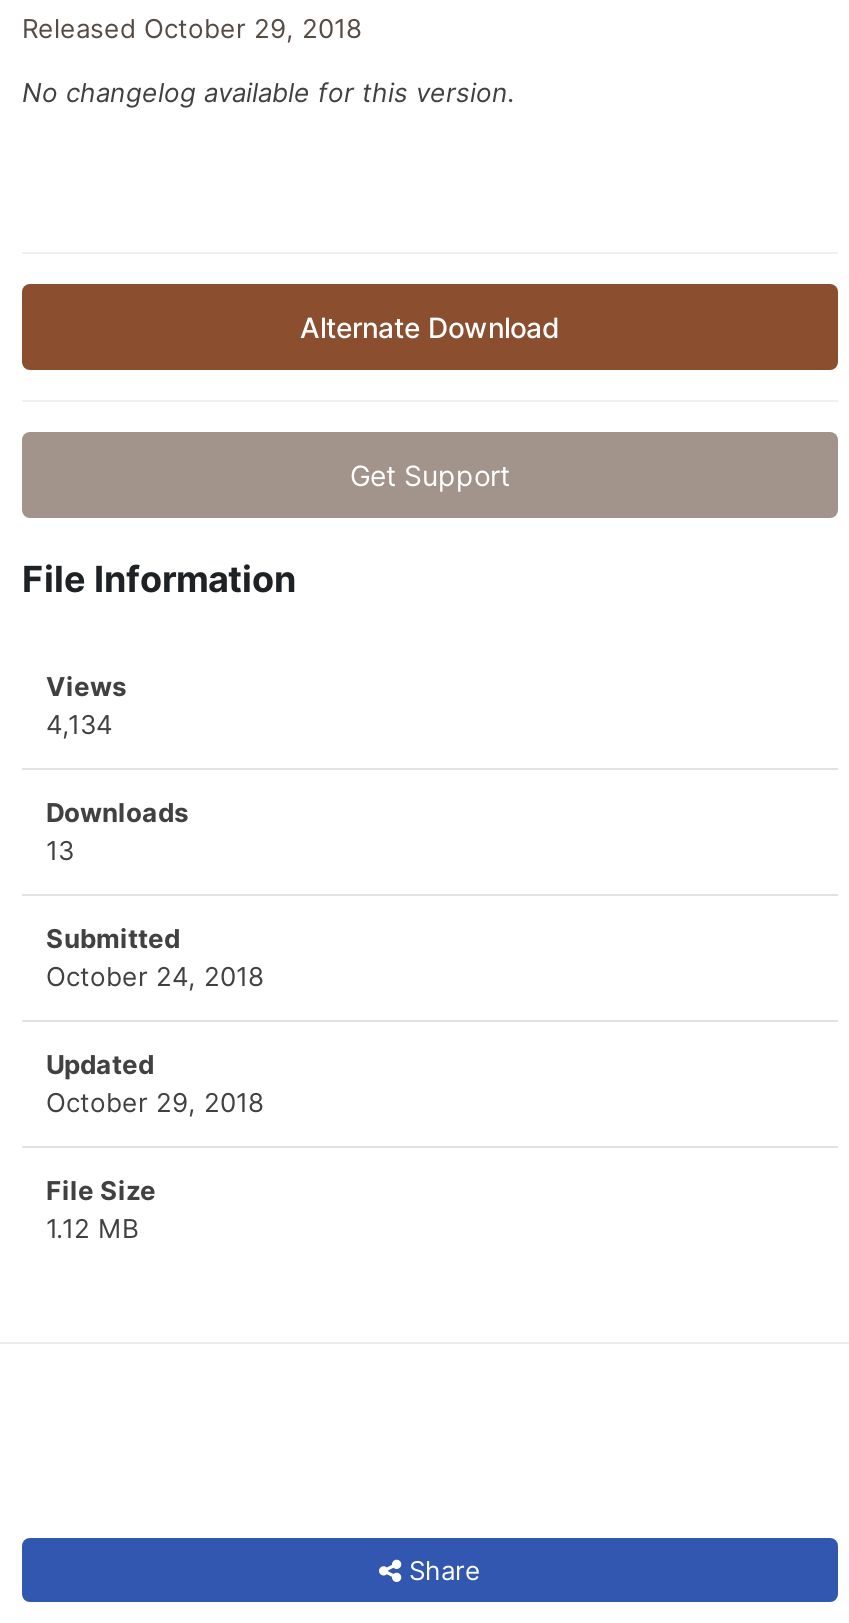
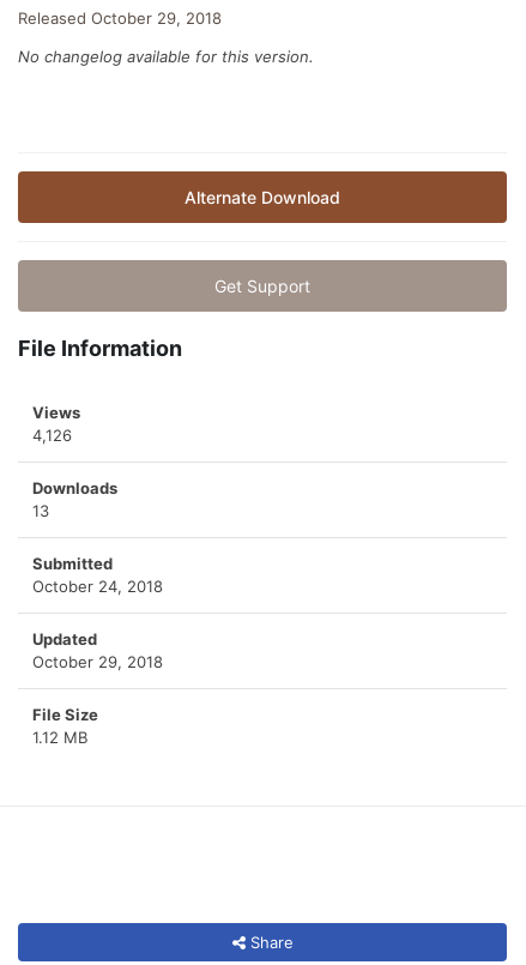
- 4,134
+ 4,126
